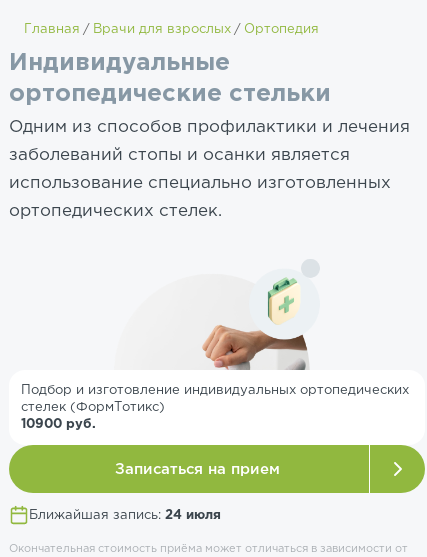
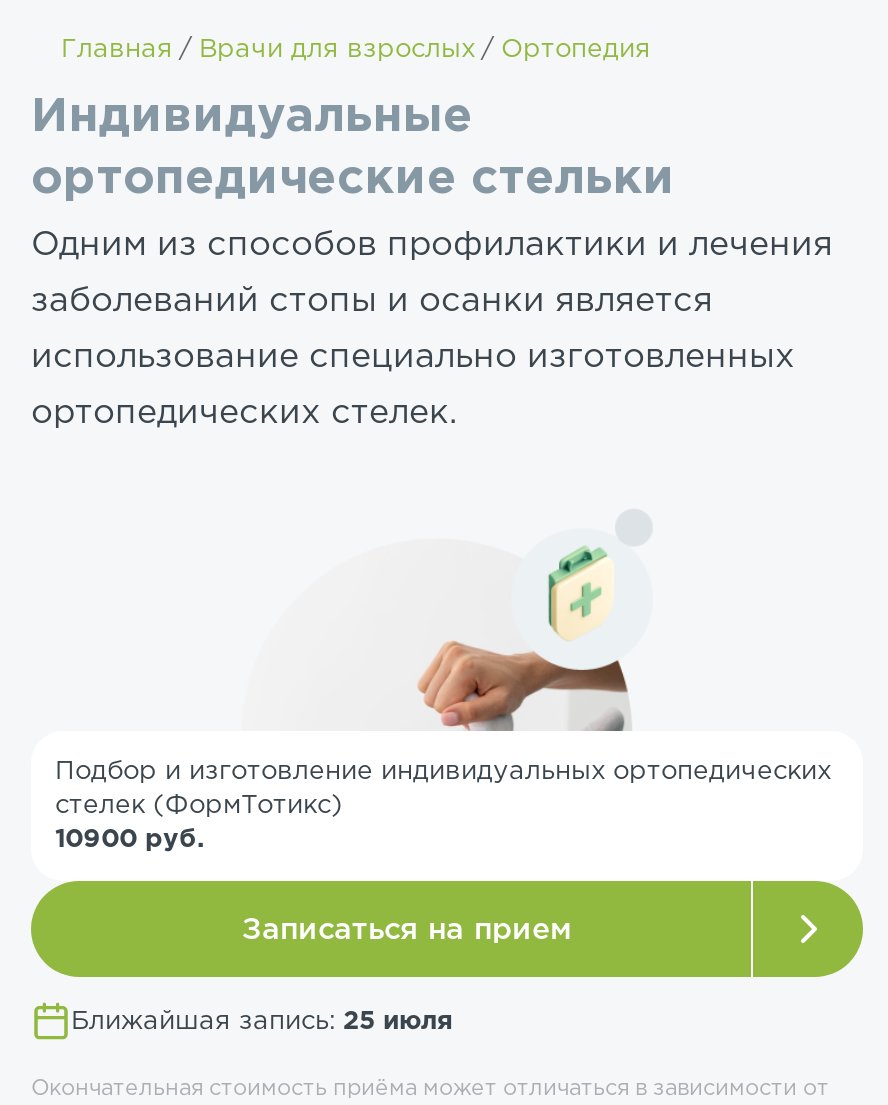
- Ближайшая запись: 24 июля
+ Ближайшая запись: 25 июля
